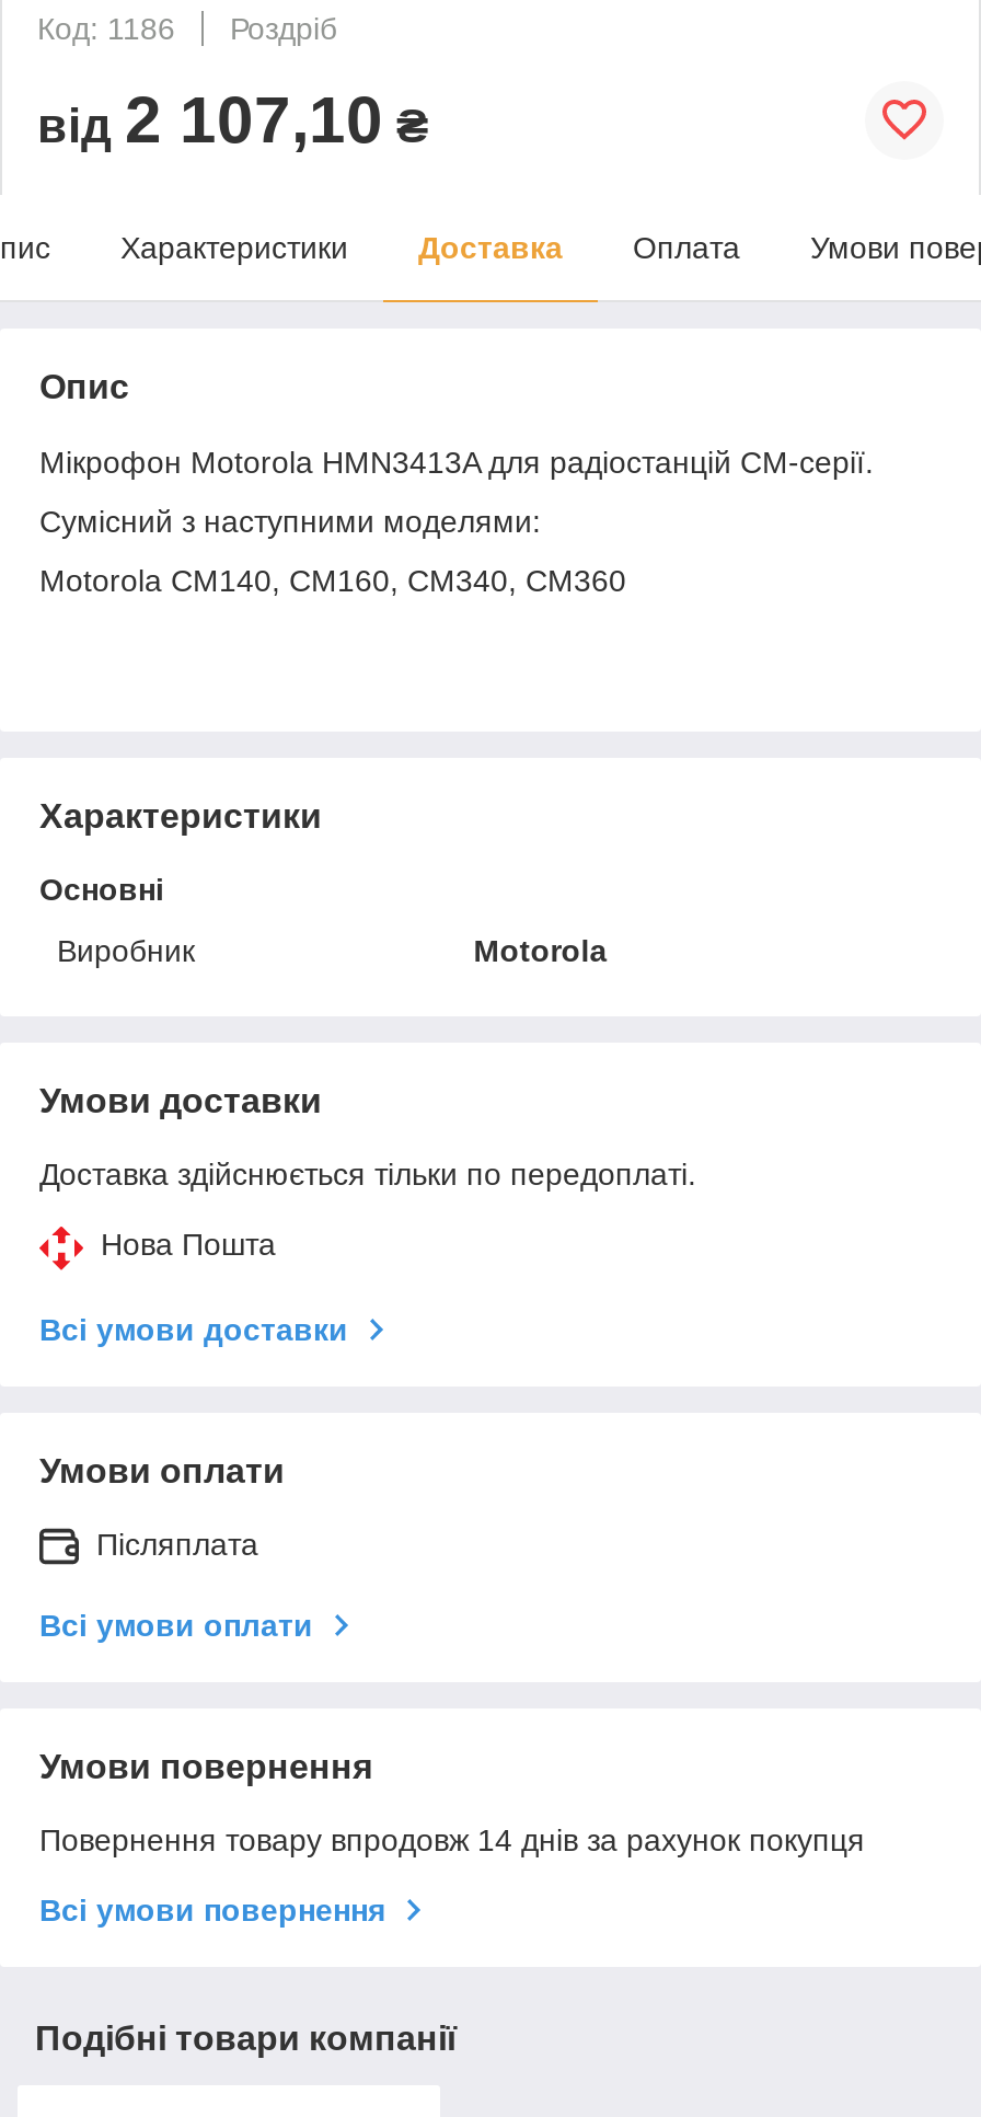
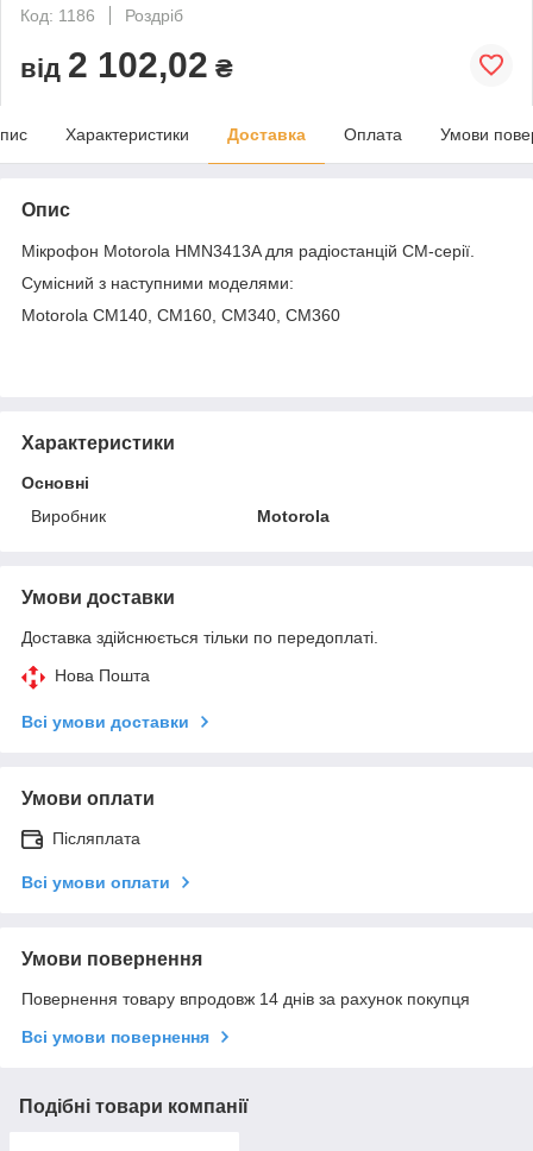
- від 2 107,10 ₴
+ від 2 102,02 ₴
